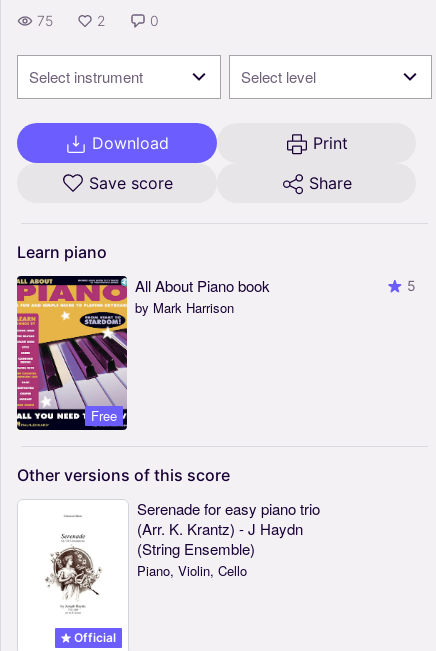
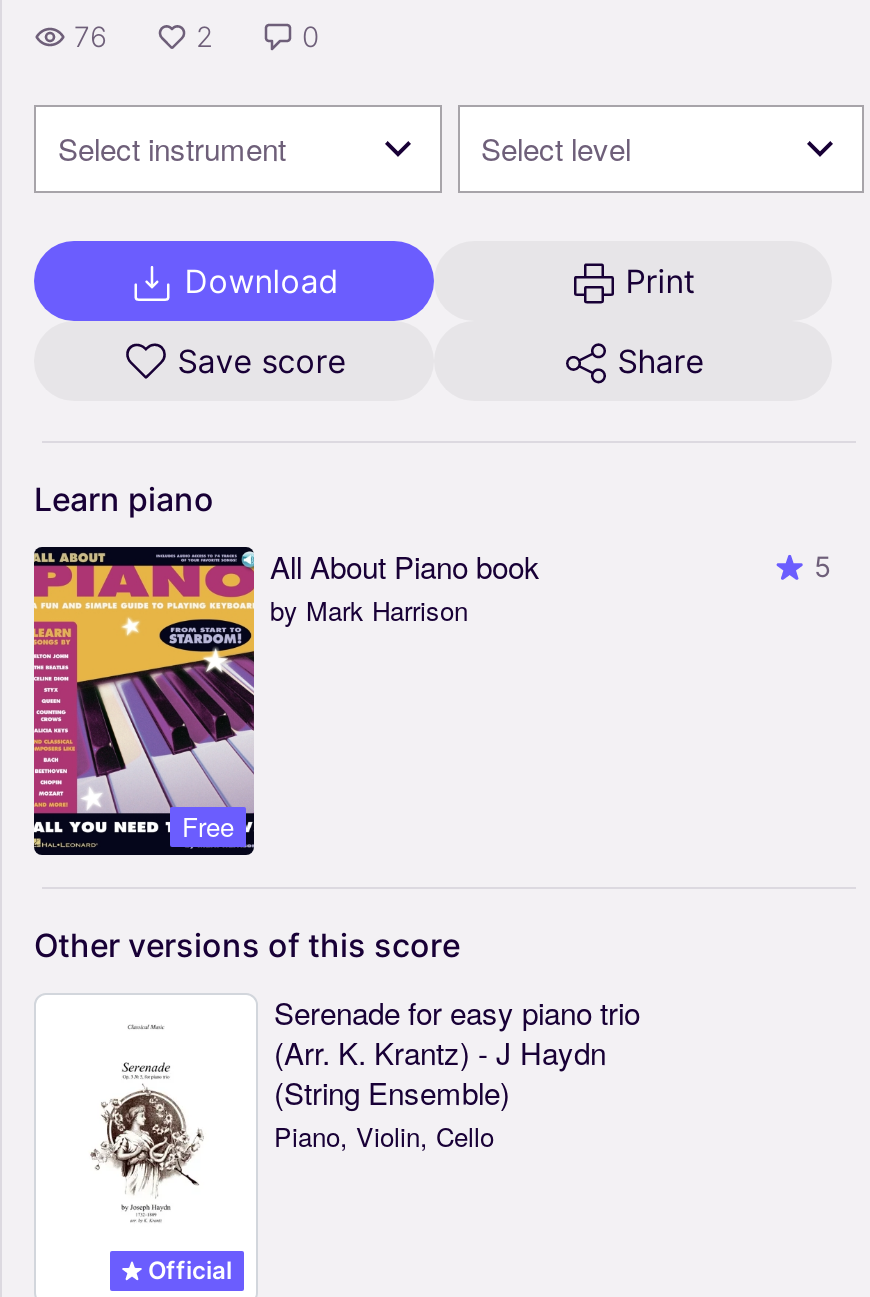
- 75
+ 76
